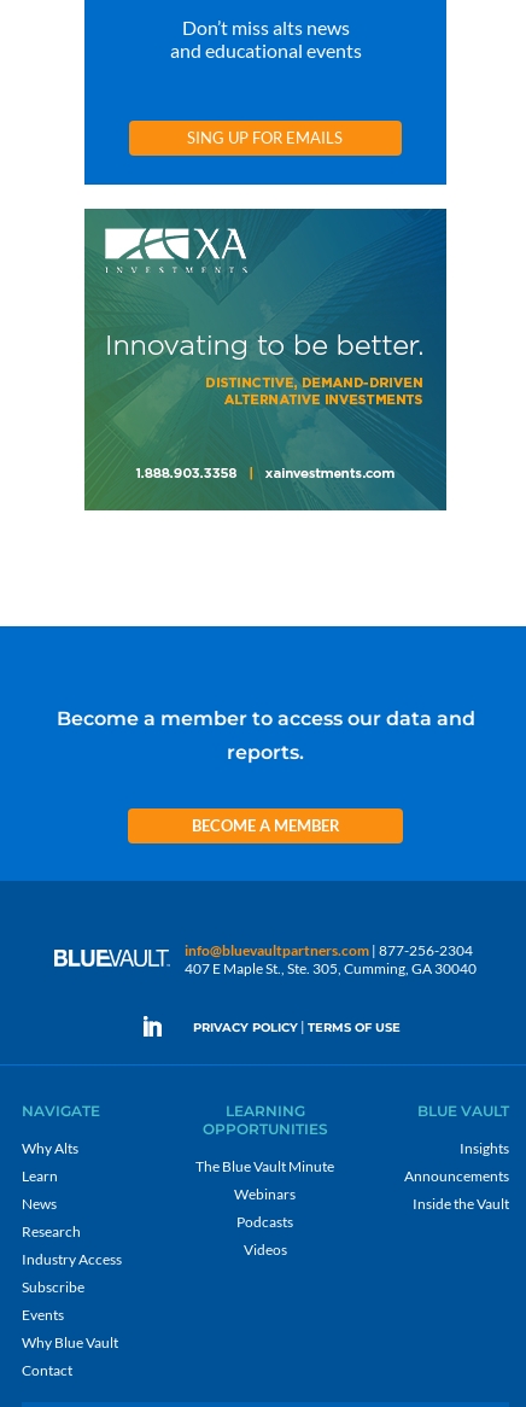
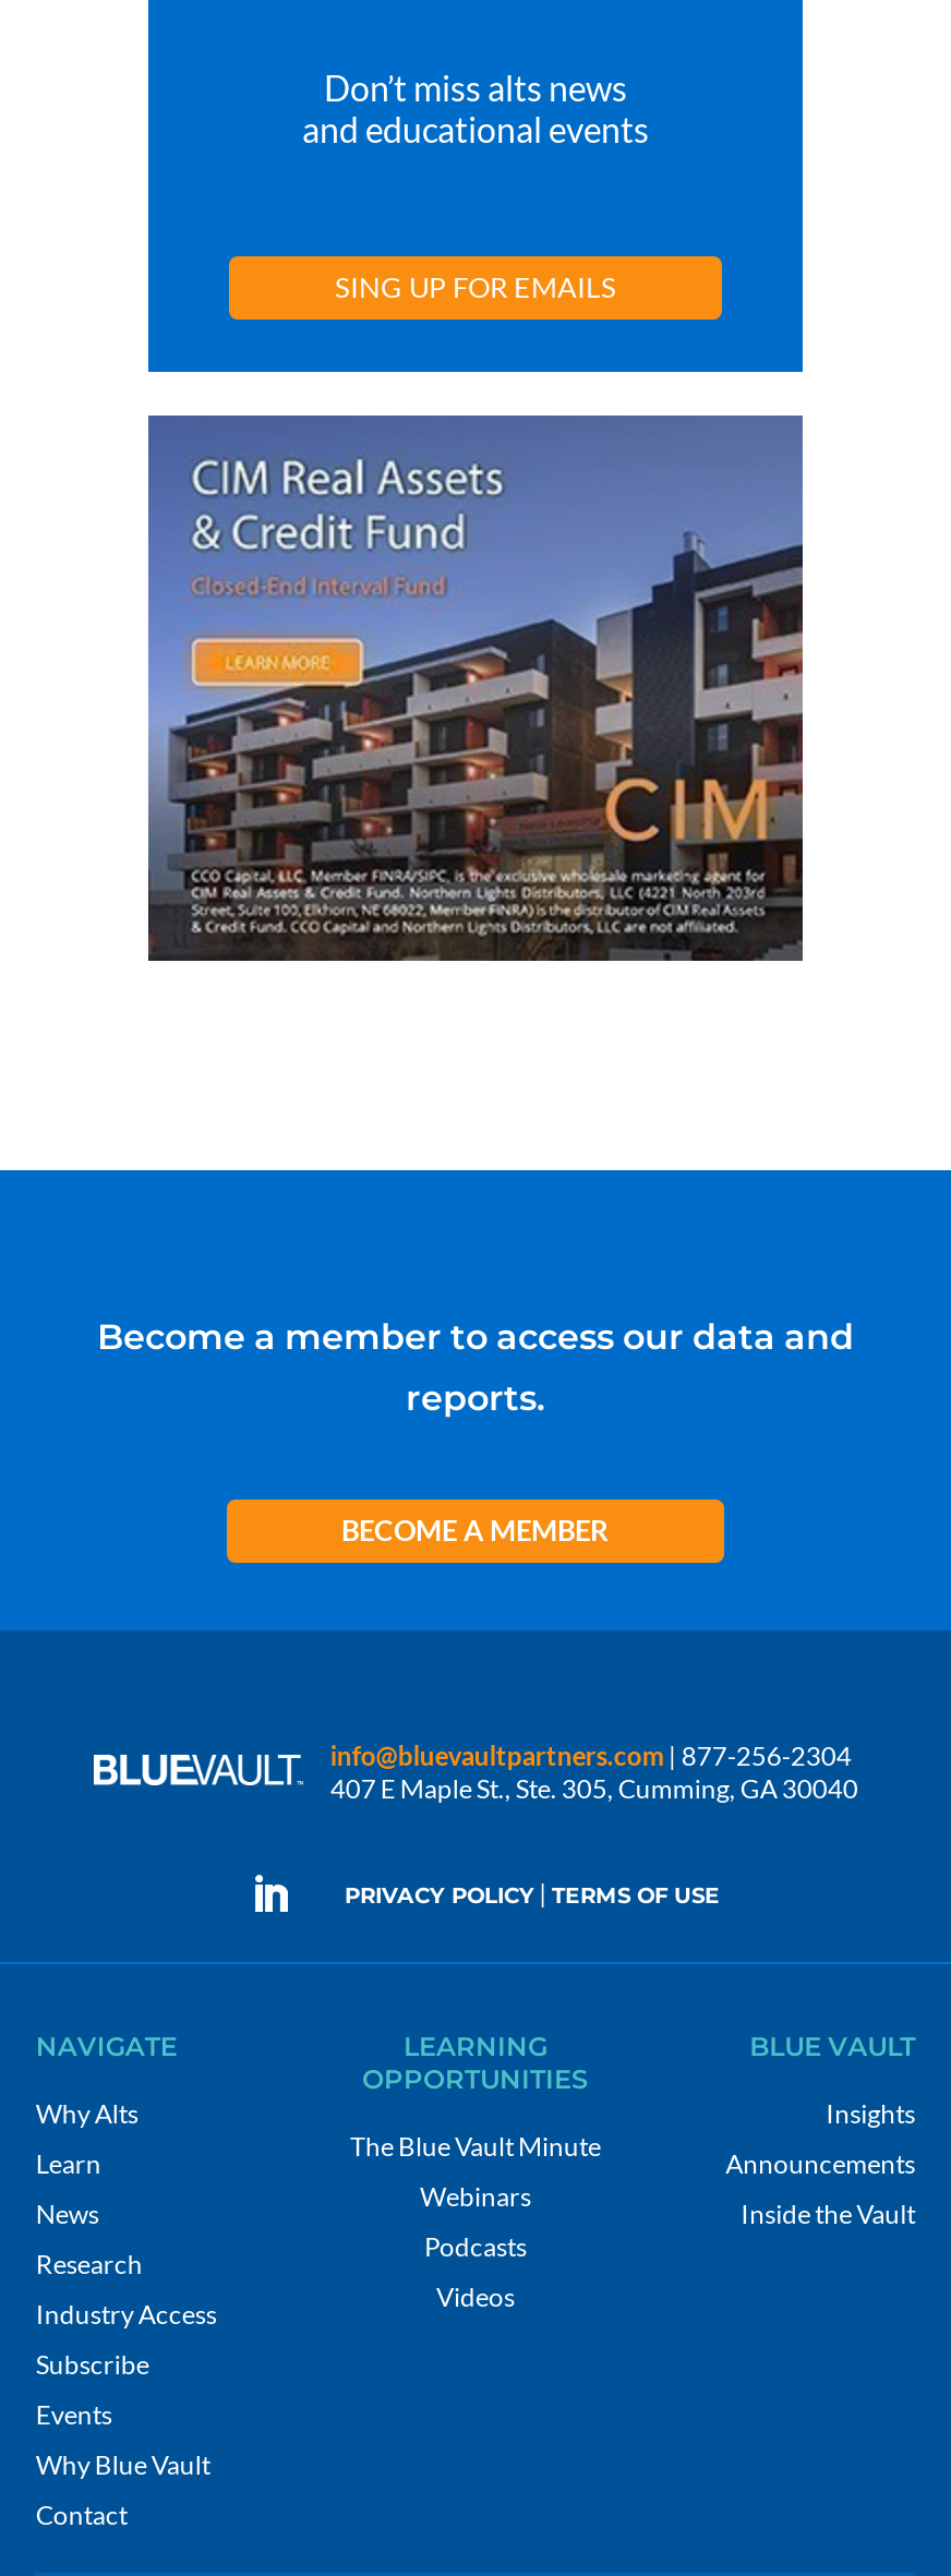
- [image]
+ [image]
